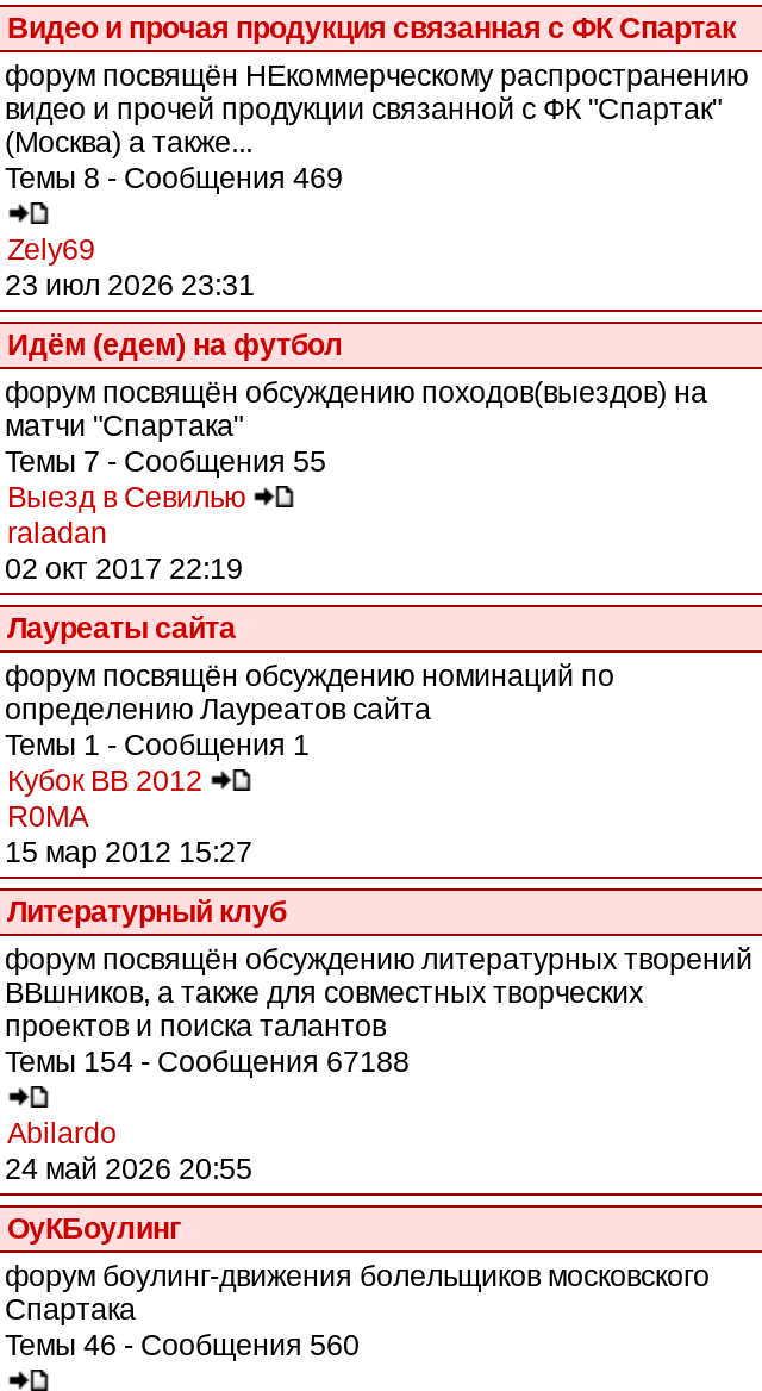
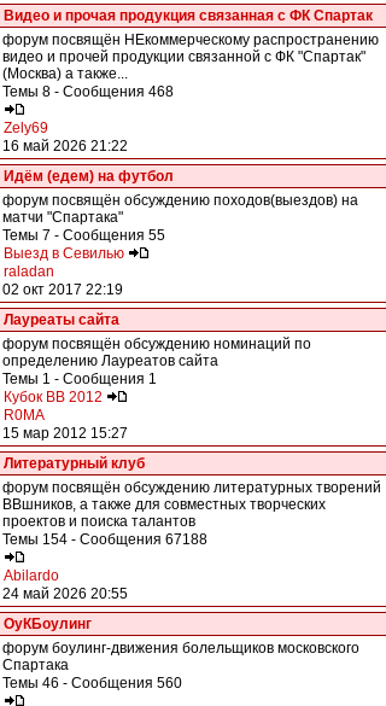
- Темы 8 - Сообщения 469
+ Темы 8 - Сообщения 468

- 23 июл 2026 23:31
+ 16 май 2026 21:22
